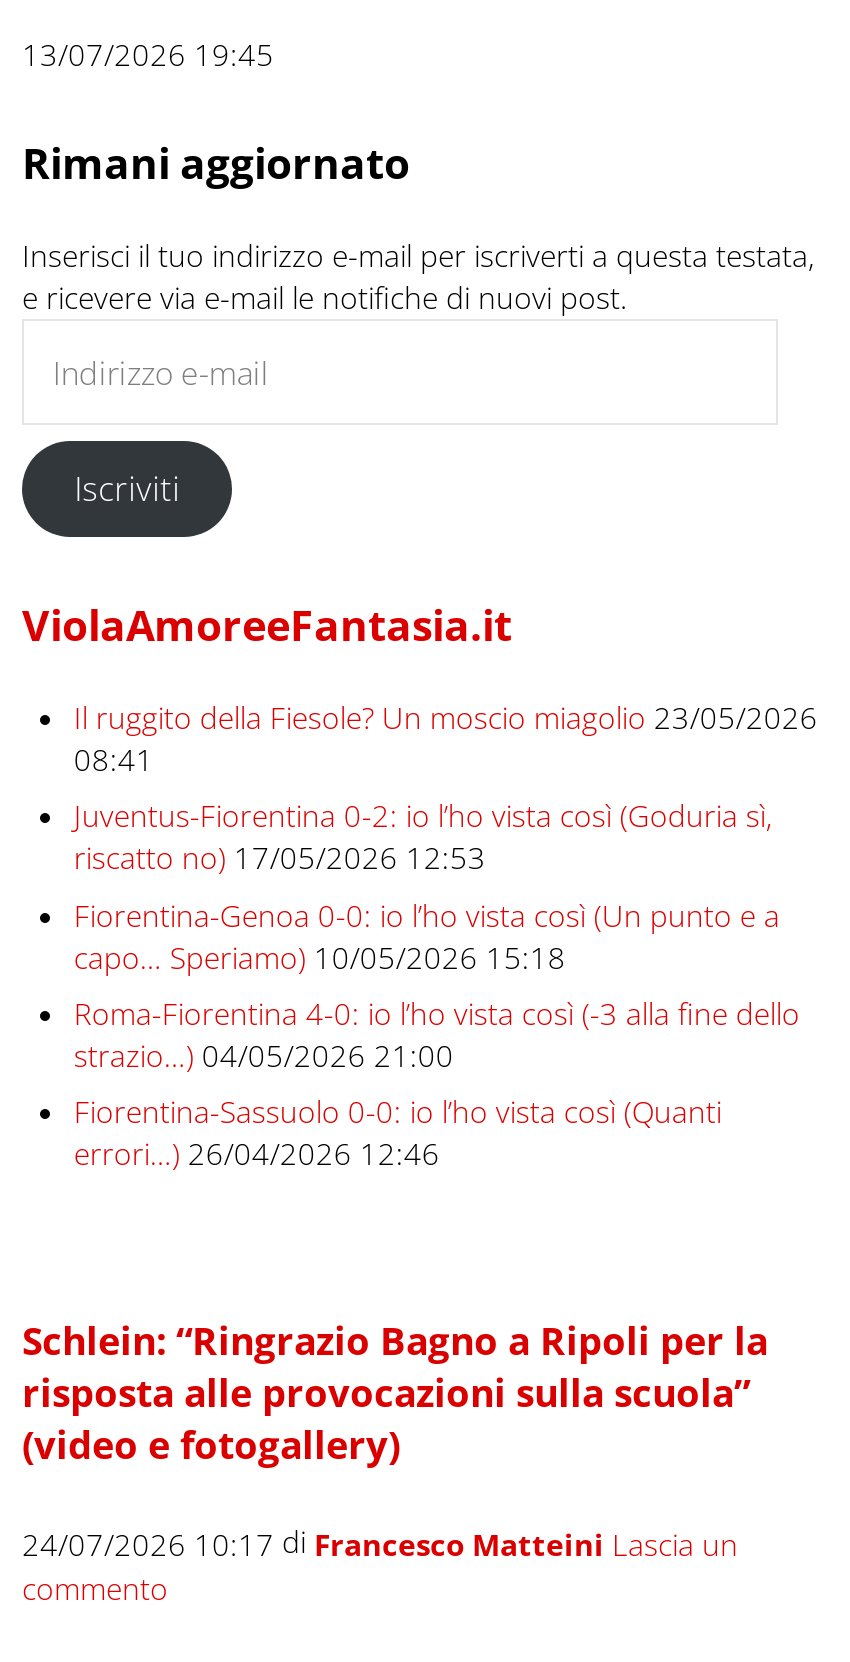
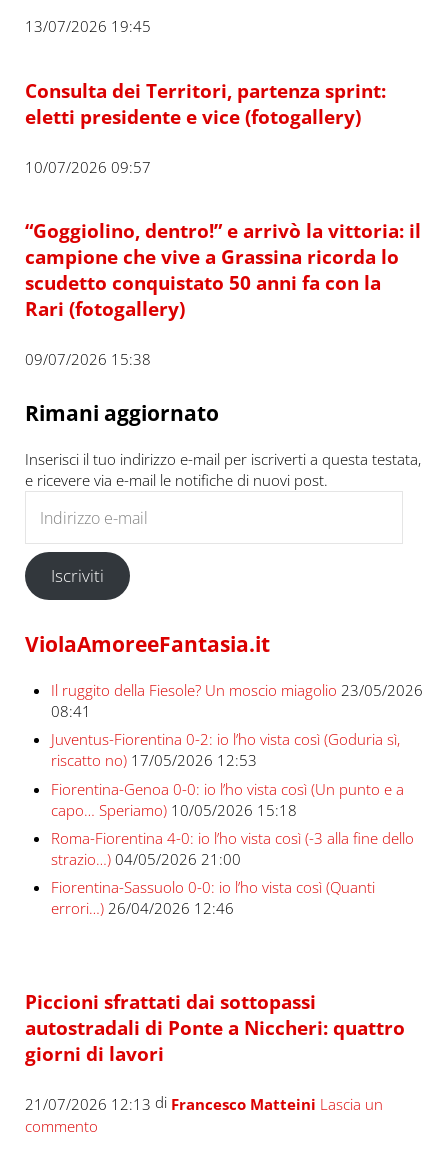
+ Consulta dei Territori, partenza sprint:
+ eletti presidente e vice (fotogallery)
+ 10/07/2026 09:57
+ “Goggiolino, dentro!” e arrivò la vittoria: il
+ campione che vive a Grassina ricorda lo
+ scudetto conquistato 50 anni fa con la
+ Rari (fotogallery)
+ 09/07/2026 15:38

- Schlein: “Ringrazio Bagno a Ripoli per la
- risposta alle provocazioni sulla scuola”
- (video e fotogallery)
+ Piccioni sfrattati dai sottopassi
+ autostradali di Ponte a Niccheri: quattro
+ giorni di lavori

- 24/07/2026 10:17 di Francesco Matteini Lascia un
+ 21/07/2026 12:13 di Francesco Matteini Lascia un
